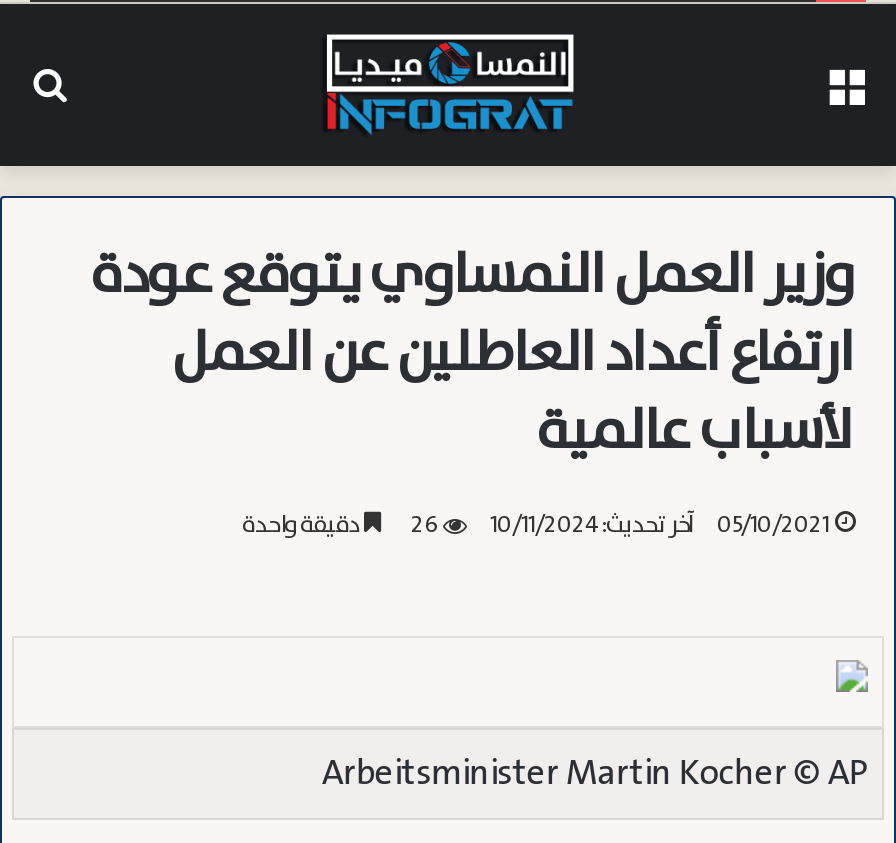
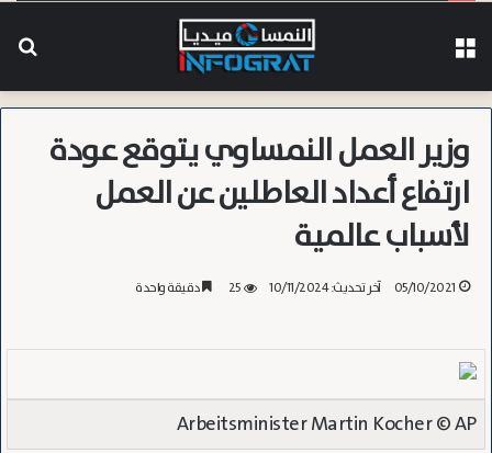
- 26 دقيقة واحدة
+ 25 دقيقة واحدة
